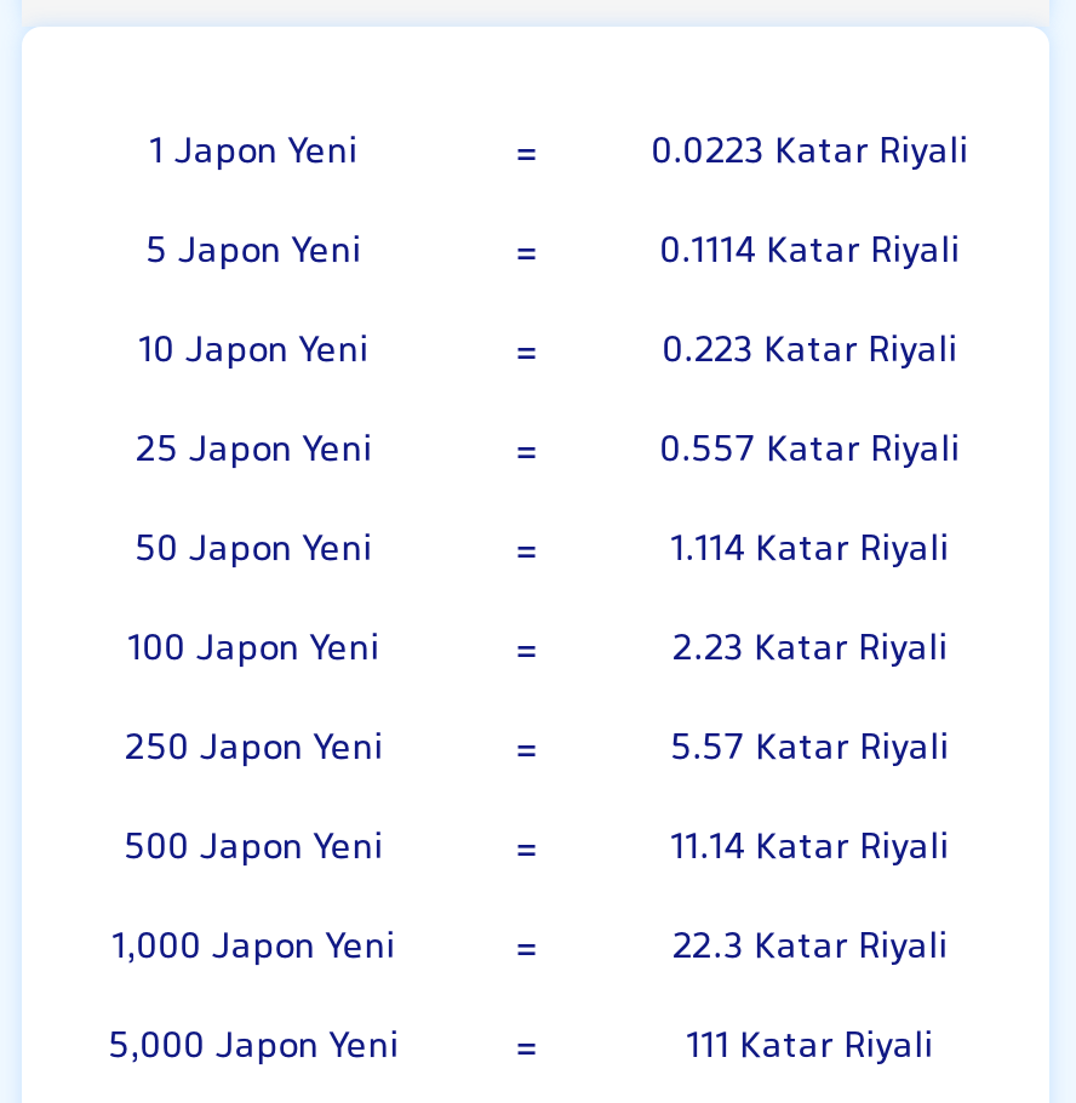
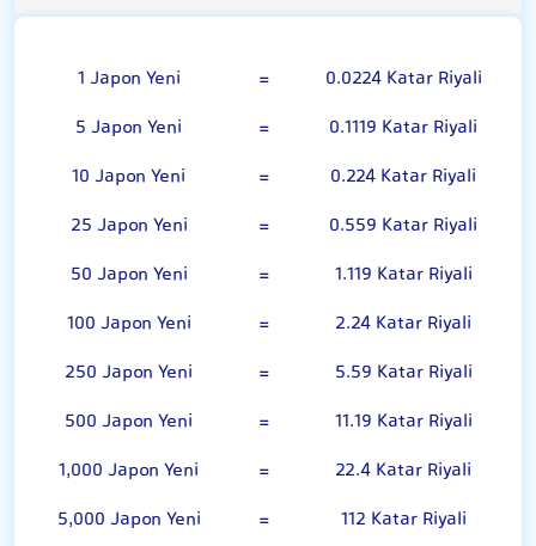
- 0.0223 Katar Riyali
+ 0.0224 Katar Riyali

- 0.1114 Katar Riyali
+ 0.1119 Katar Riyali

- 0.223 Katar Riyali
+ 0.224 Katar Riyali

- 0.557 Katar Riyali
+ 0.559 Katar Riyali

- 1.114 Katar Riyali
+ 1.119 Katar Riyali

- 2.23 Katar Riyali
+ 2.24 Katar Riyali

- 5.57 Katar Riyali
+ 5.59 Katar Riyali

- 11.14 Katar Riyali
+ 11.19 Katar Riyali

- 22.3 Katar Riyali
+ 22.4 Katar Riyali

- 111 Katar Riyali
+ 112 Katar Riyali
